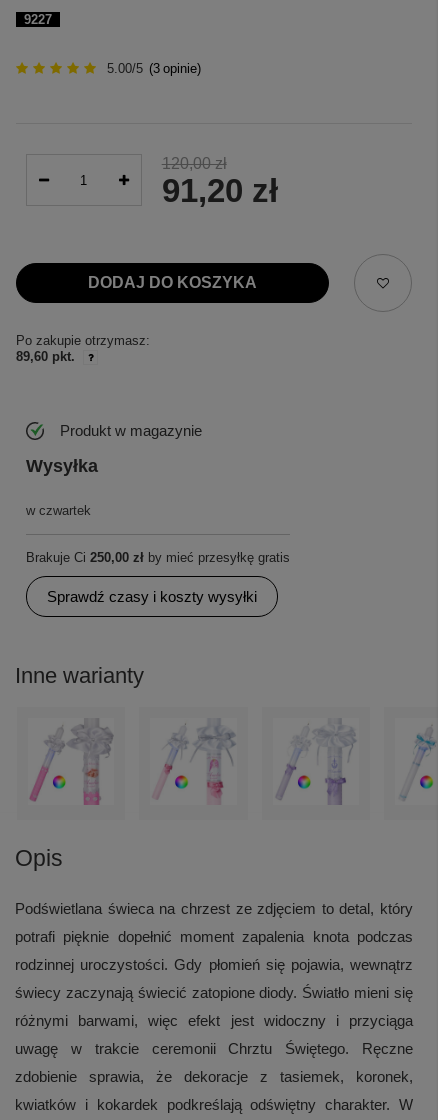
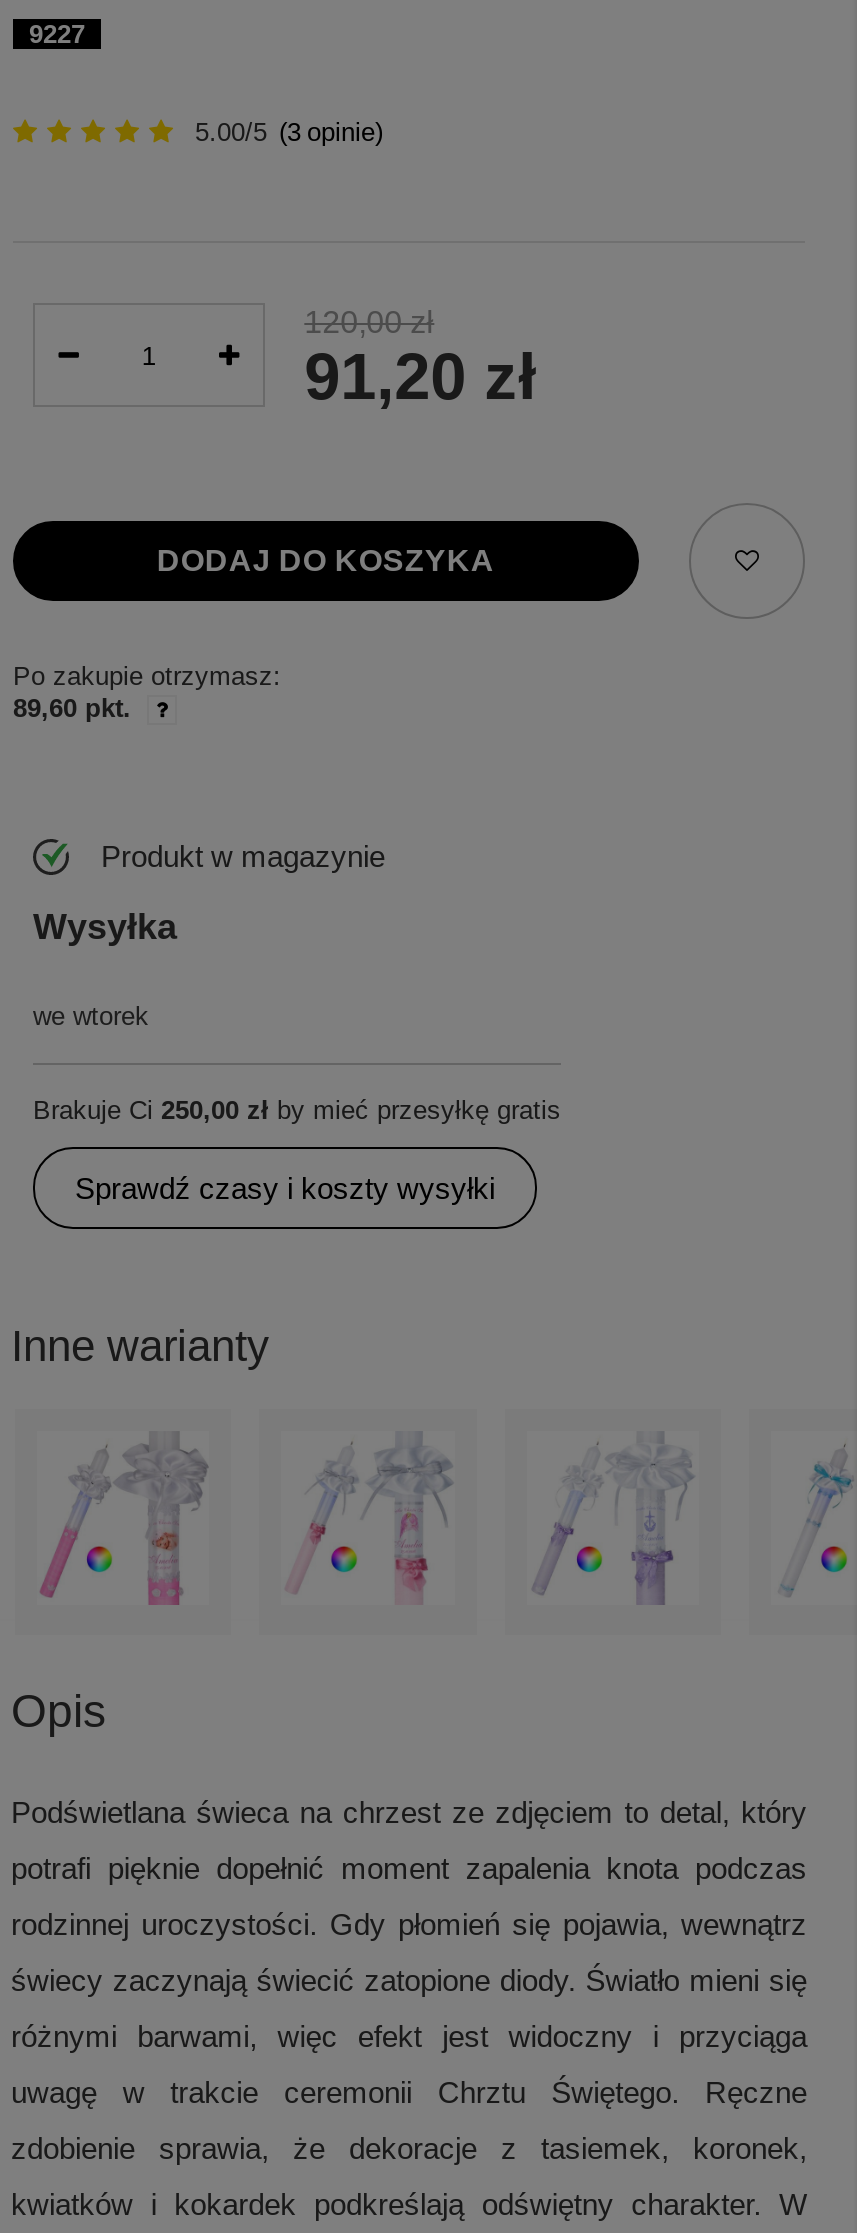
- w czwartek
+ we wtorek
